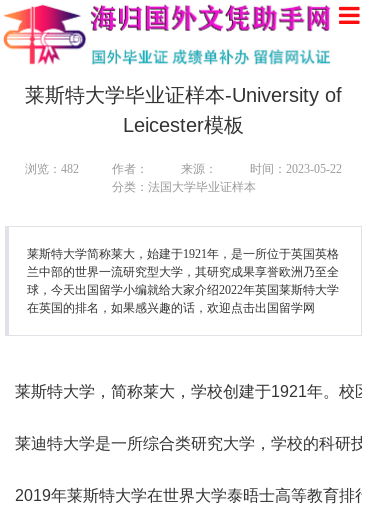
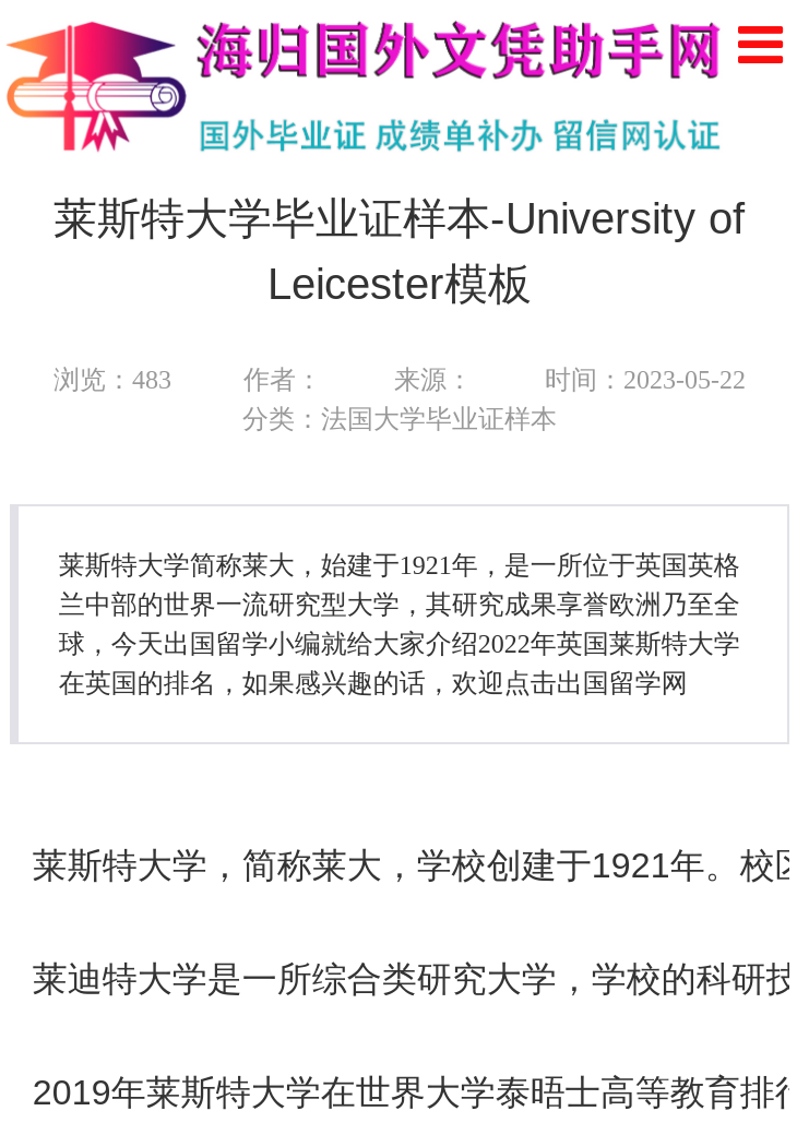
- 浏览：482
+ 浏览：483
